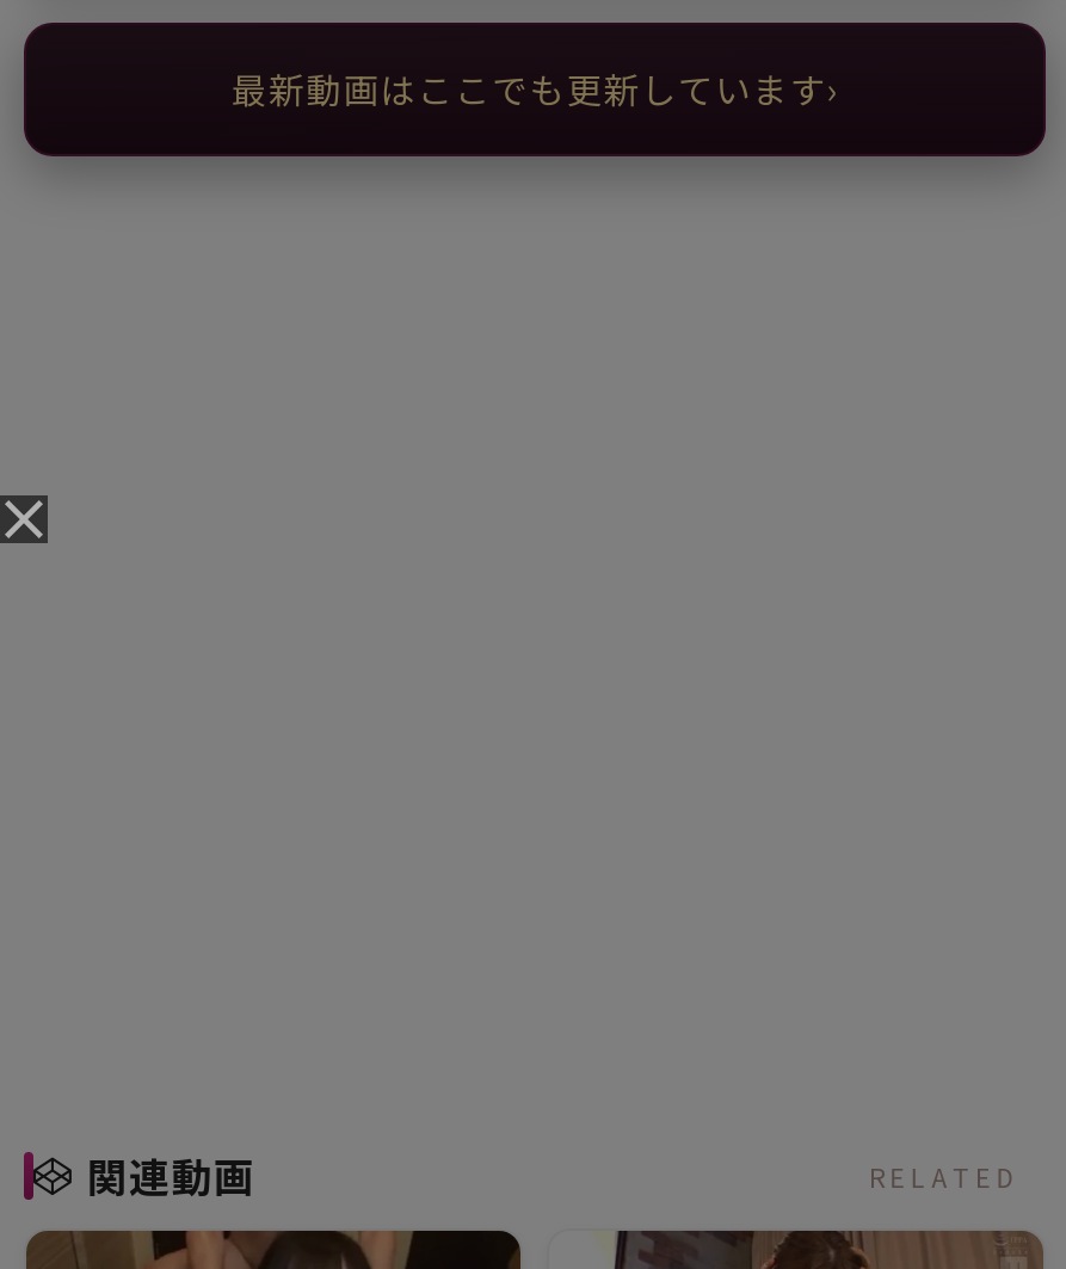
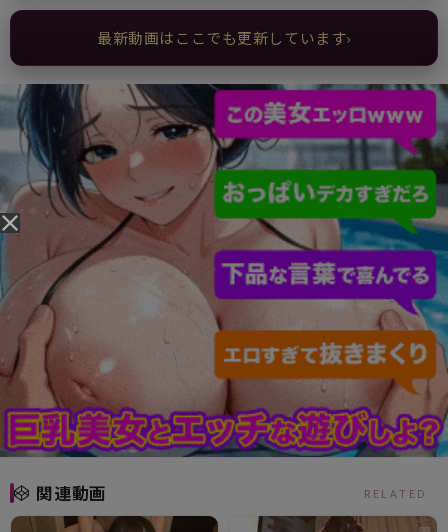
+ [image]
